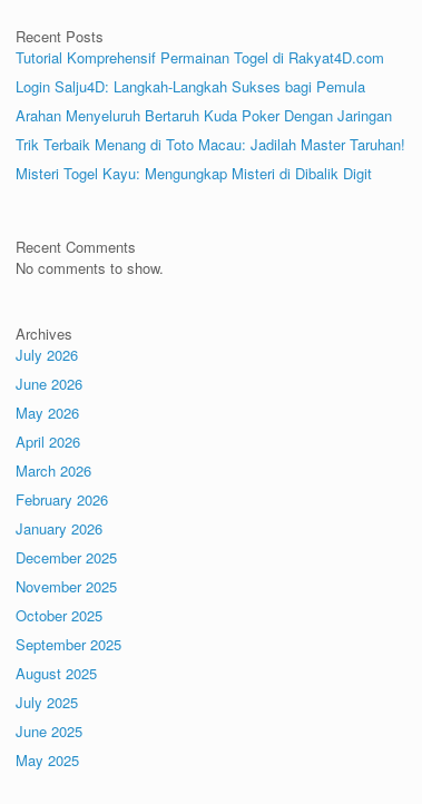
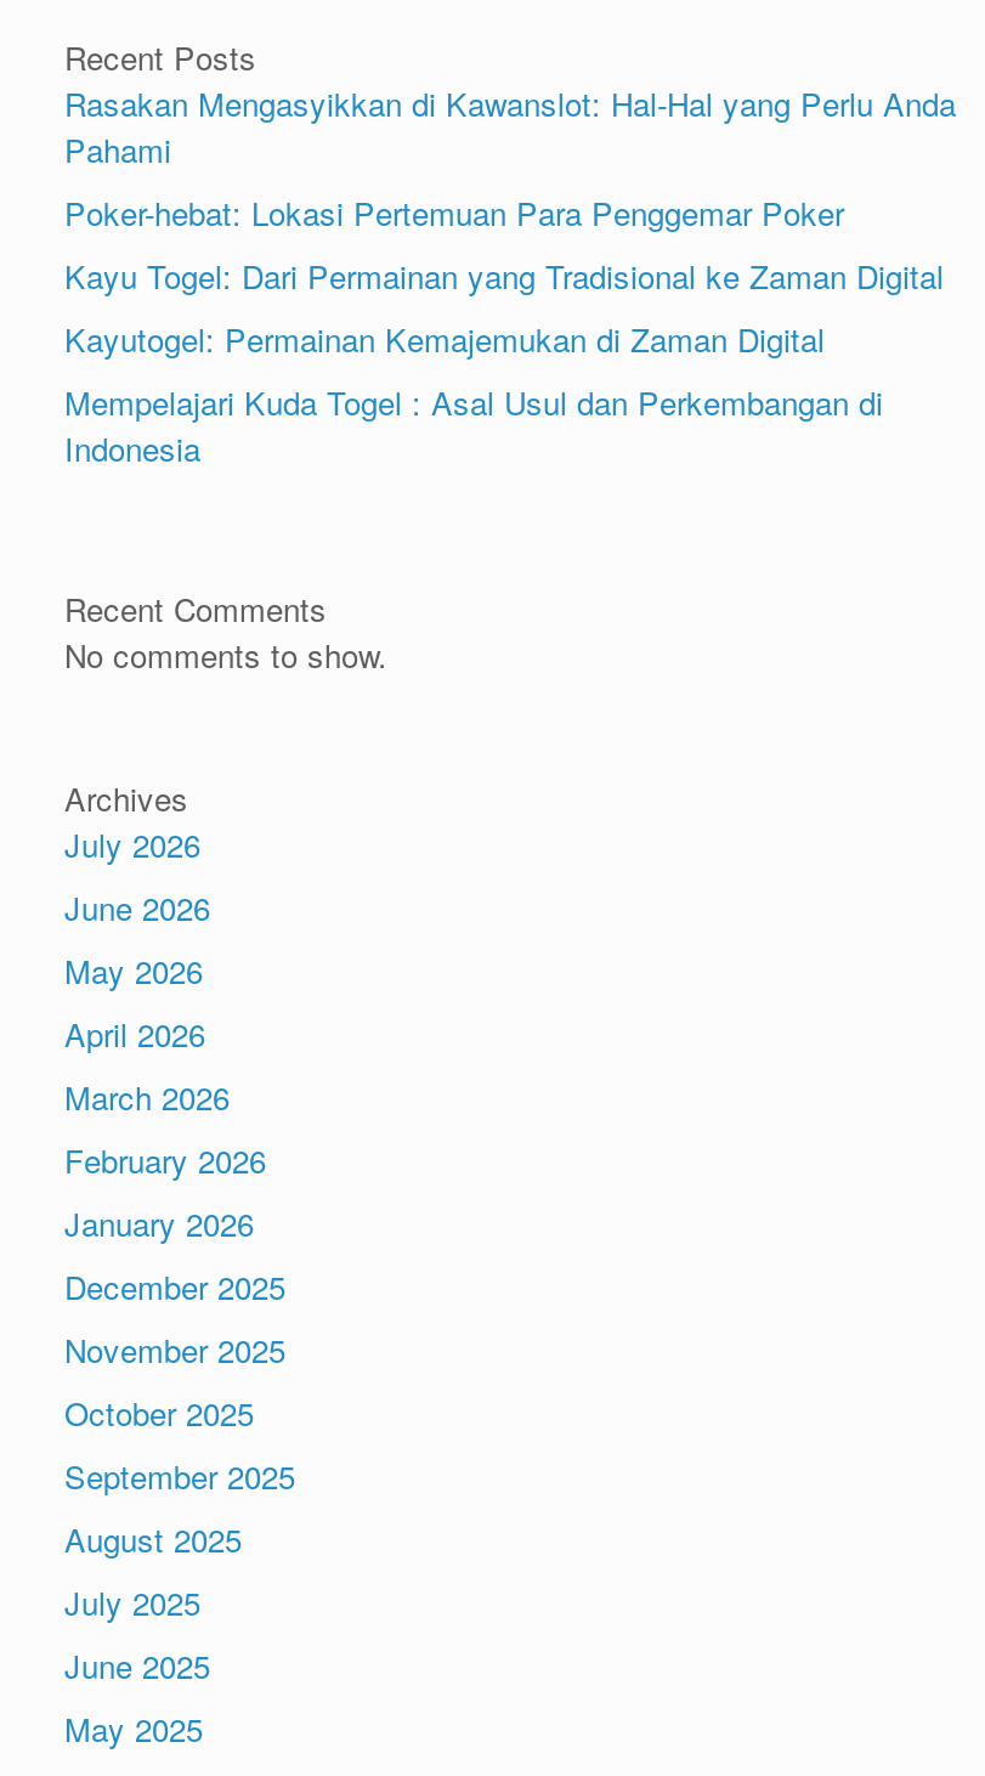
- Tutorial Komprehensif Permainan Togel di Rakyat4D.com
- Login Salju4D: Langkah-Langkah Sukses bagi Pemula
- Arahan Menyeluruh Bertaruh Kuda Poker Dengan Jaringan
- Trik Terbaik Menang di Toto Macau: Jadilah Master Taruhan!
- Misteri Togel Kayu: Mengungkap Misteri di Dibalik Digit
+ Rasakan Mengasyikkan di Kawanslot: Hal-Hal yang Perlu Anda
+ Pahami
+ Poker-hebat: Lokasi Pertemuan Para Penggemar Poker
+ Kayu Togel: Dari Permainan yang Tradisional ke Zaman Digital
+ Kayutogel: Permainan Kemajemukan di Zaman Digital
+ Mempelajari Kuda Togel : Asal Usul dan Perkembangan di
+ Indonesia
